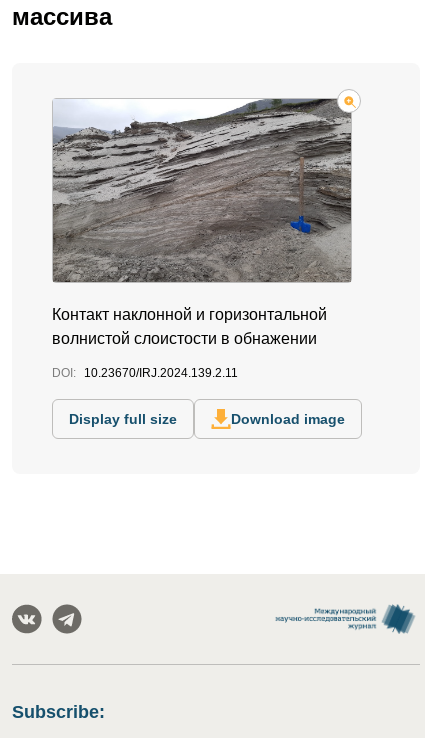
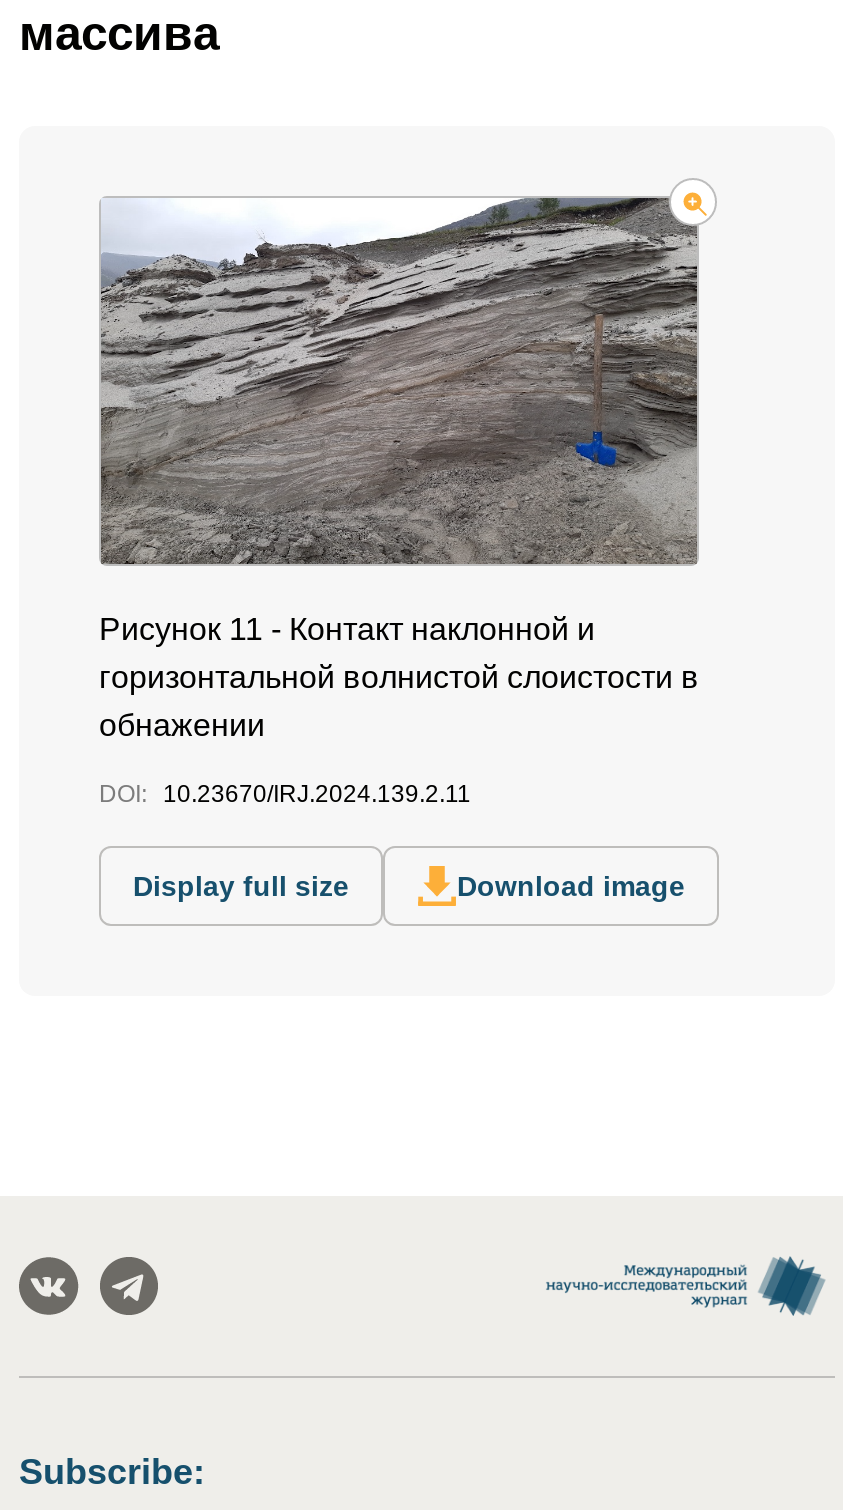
- Контакт наклонной и горизонтальной
- волнистой слоистости в обнажении
+ Рисунок 11 - Контакт наклонной и
+ горизонтальной волнистой слоистости в
+ обнажении
